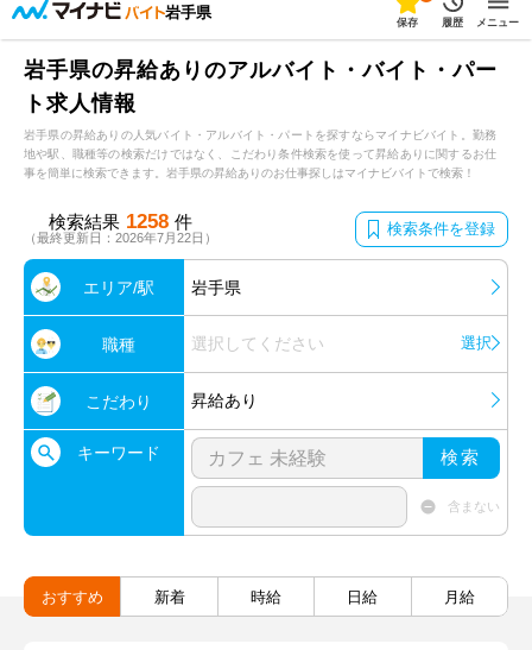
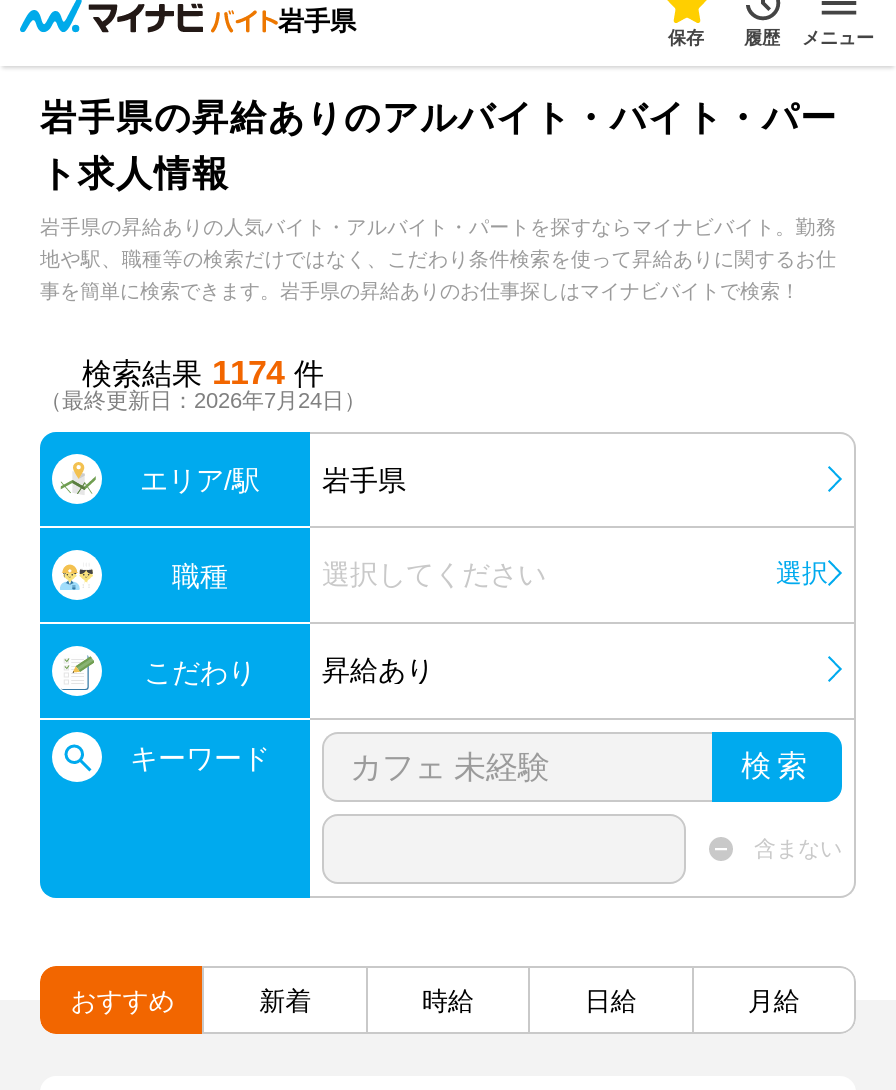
- 検索結果 1258 件
- （最終更新日：2026年7月22日）
- 検索条件を登録
+ 検索結果 1174 件
+ （最終更新日：2026年7月24日）
